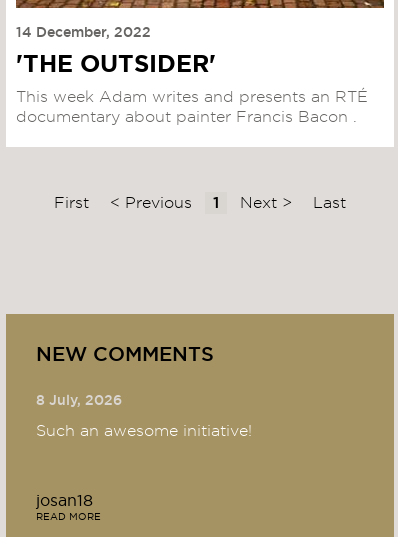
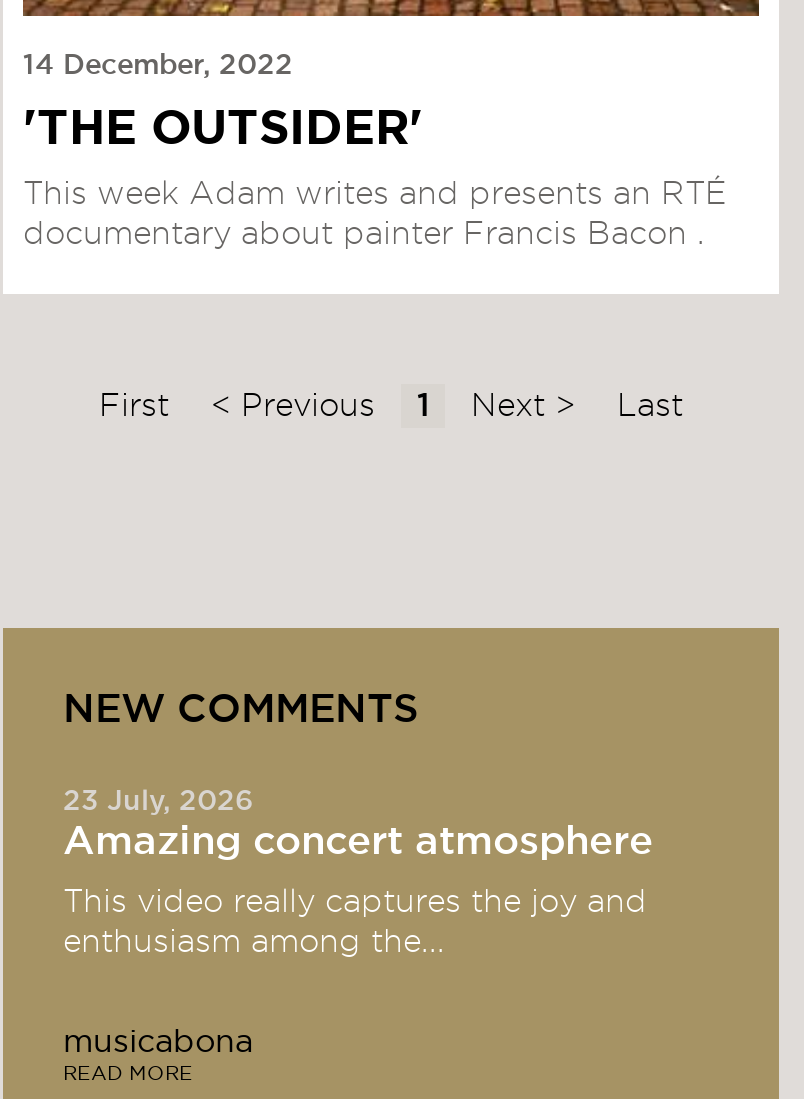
- 8 July, 2026
+ 23 July, 2026
+ Amazing concert atmosphere

- Such an awesome initiative!
+ This video really captures the joy and
+ enthusiasm among the...

- josan18
+ musicabona
